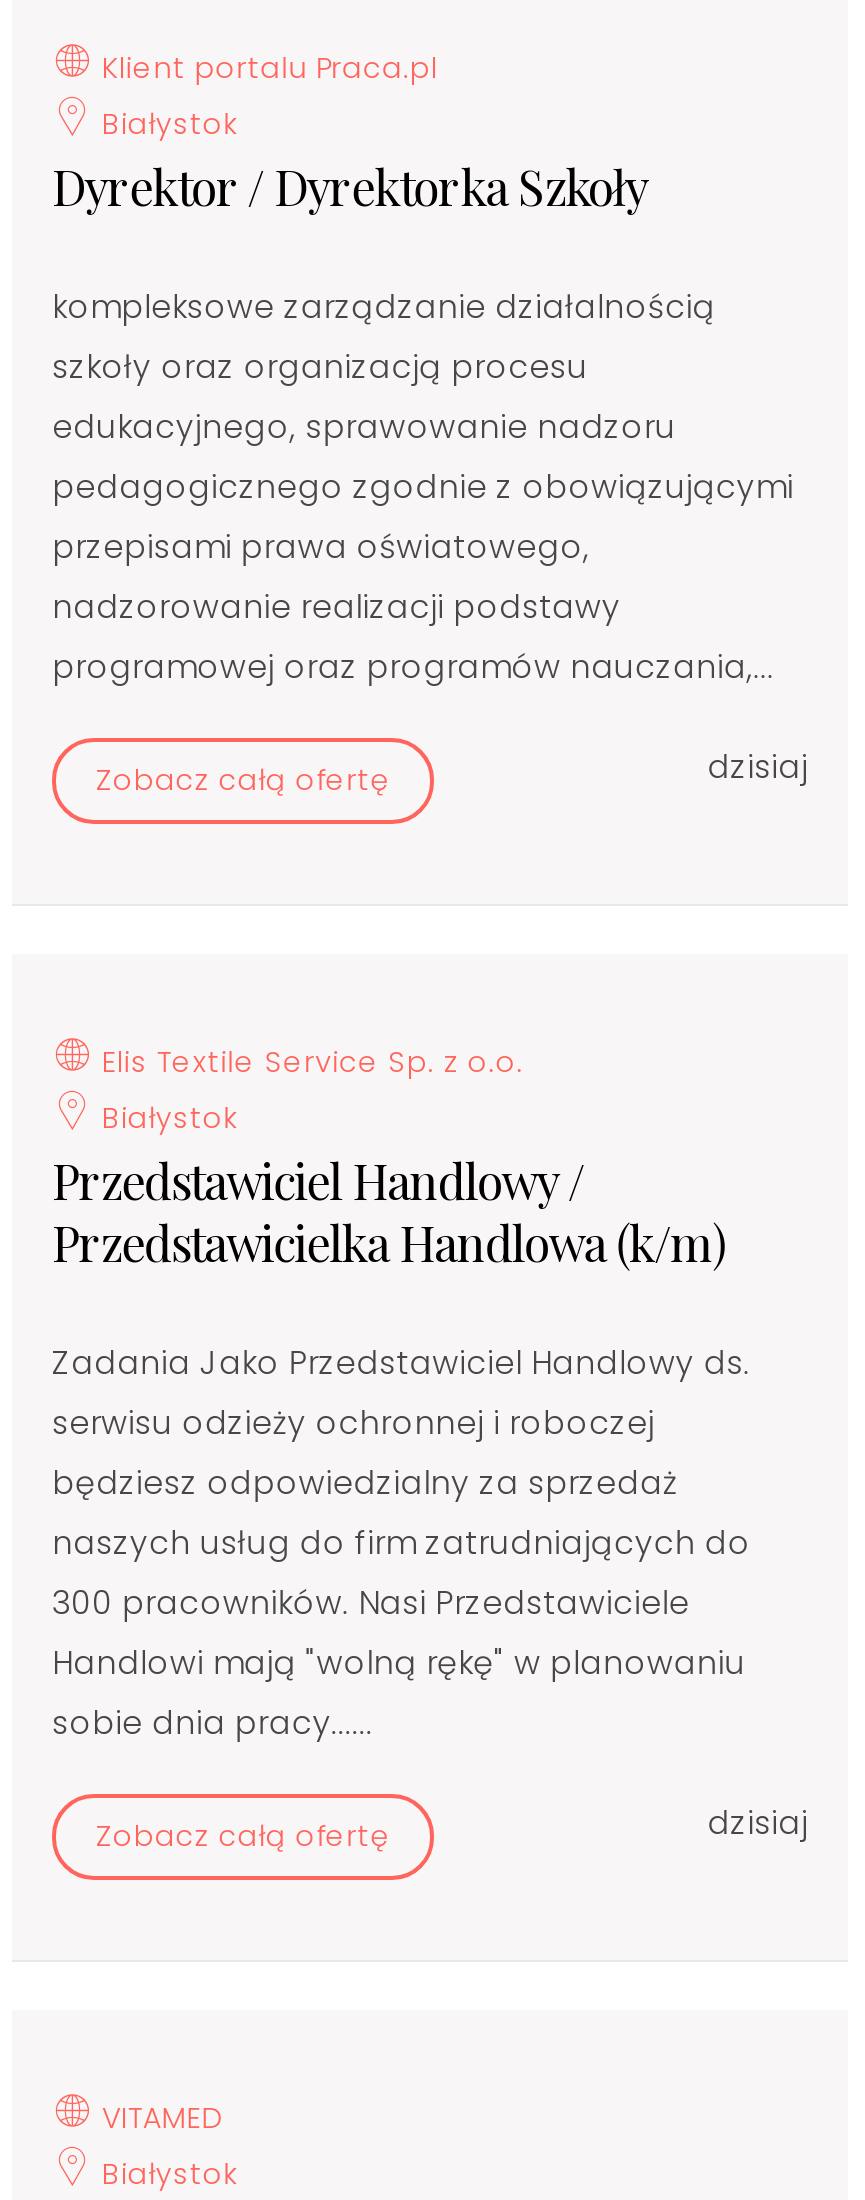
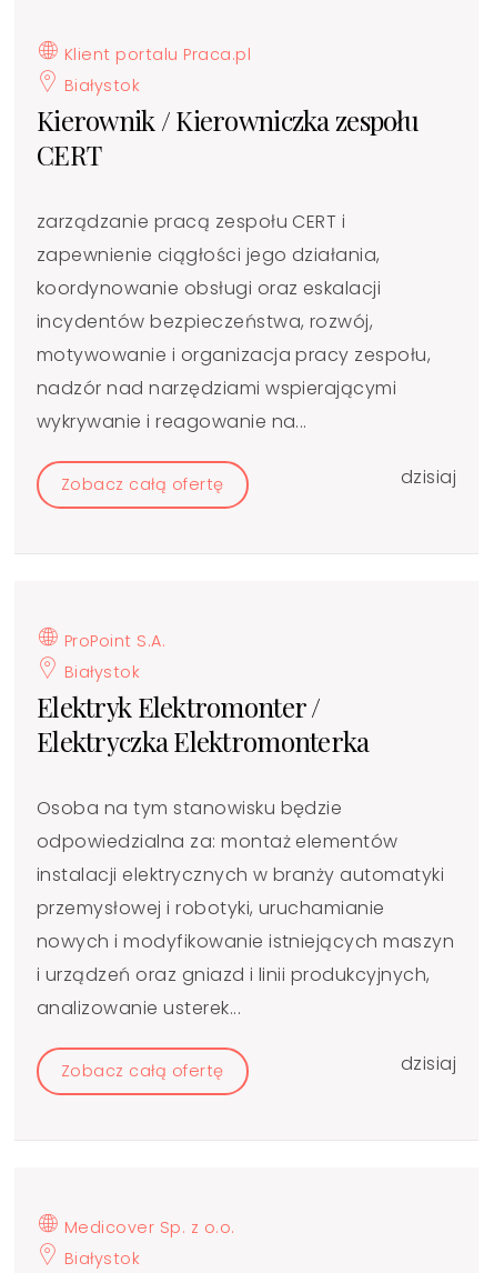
- Dyrektor / Dyrektorka Szkoły
+ Kierownik / Kierowniczka zespołu
+ CERT

- kompleksowe zarządzanie działalnością
- szkoły oraz organizacją procesu
- edukacyjnego, sprawowanie nadzoru
- pedagogicznego zgodnie z obowiązującymi
- przepisami prawa oświatowego,
- nadzorowanie realizacji podstawy
- programowej oraz programów nauczania,...
+ zarządzanie pracą zespołu CERT i
+ zapewnienie ciągłości jego działania,
+ koordynowanie obsługi oraz eskalacji
+ incydentów bezpieczeństwa, rozwój,
+ motywowanie i organizacja pracy zespołu,
+ nadzór nad narzędziami wspierającymi
+ wykrywanie i reagowanie na...

- Elis Textile Service Sp. z o.o.
+ ProPoint S.A.

- Przedstawiciel Handlowy /
- Przedstawicielka Handlowa (k/m)
+ Elektryk Elektromonter /
+ Elektryczka Elektromonterka

- Zadania Jako Przedstawiciel Handlowy ds.
- serwisu odzieży ochronnej i roboczej
- będziesz odpowiedzialny za sprzedaż
- naszych usług do firm zatrudniających do
- 300 pracowników. Nasi Przedstawiciele
- Handlowi mają "wolną rękę" w planowaniu
- sobie dnia pracy......
+ Osoba na tym stanowisku będzie
+ odpowiedzialna za: montaż elementów
+ instalacji elektrycznych w branży automatyki
+ przemysłowej i robotyki, uruchamianie
+ nowych i modyfikowanie istniejących maszyn
+ i urządzeń oraz gniazd i linii produkcyjnych,
+ analizowanie usterek...

- VITAMED
+ Medicover Sp. z o.o.
